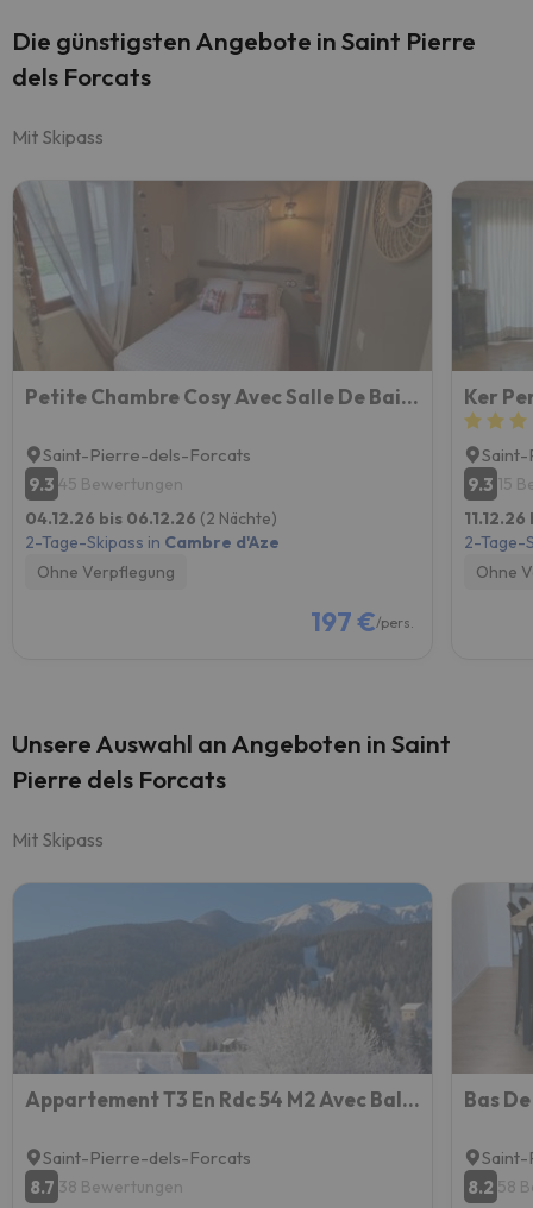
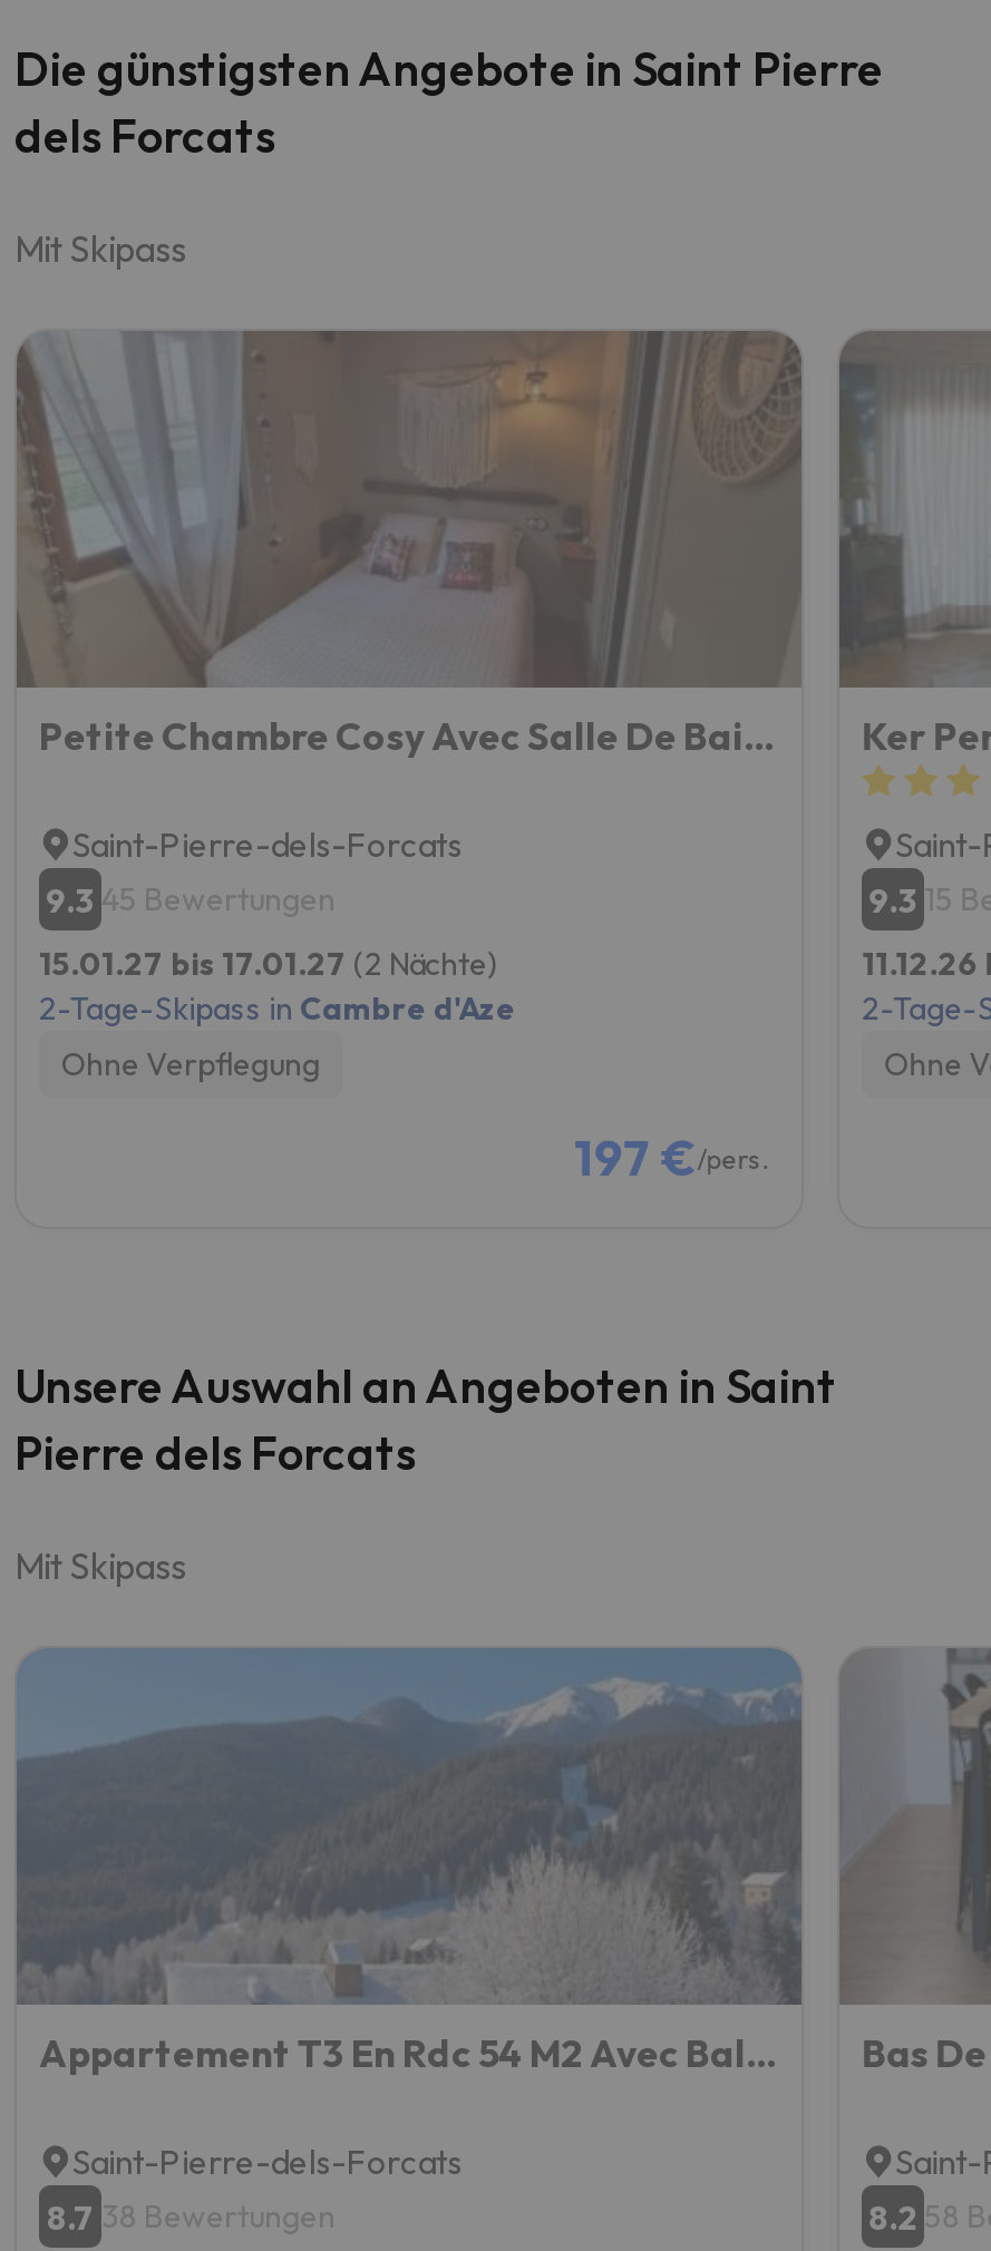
- 04.12.26 bis 06.12.26 (2 Nächte)
+ 15.01.27 bis 17.01.27 (2 Nächte)
